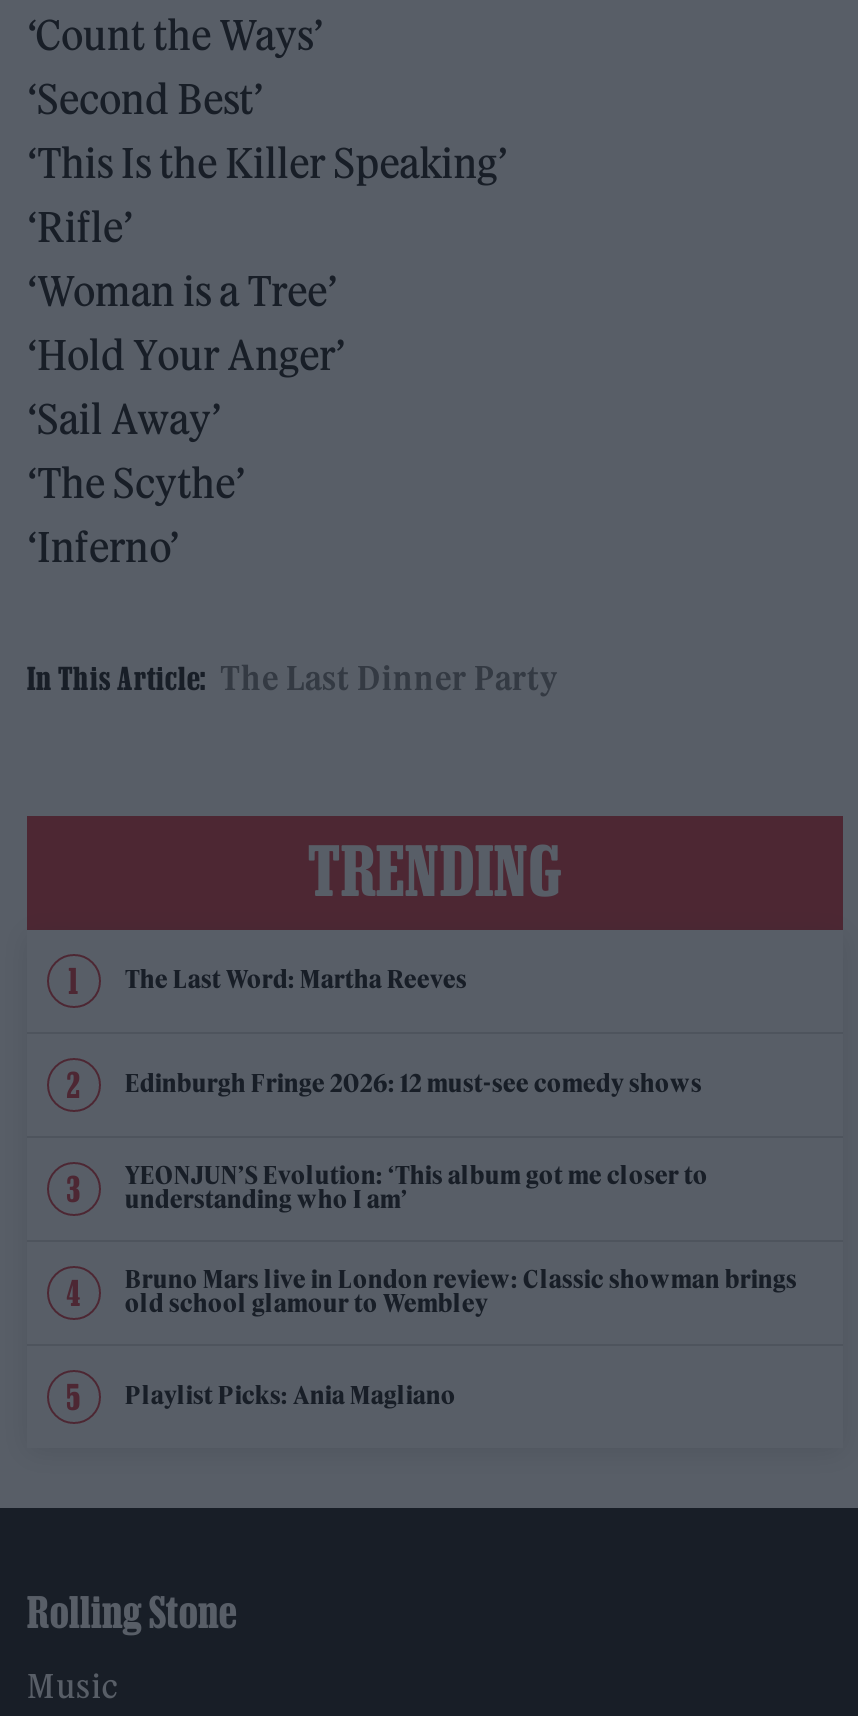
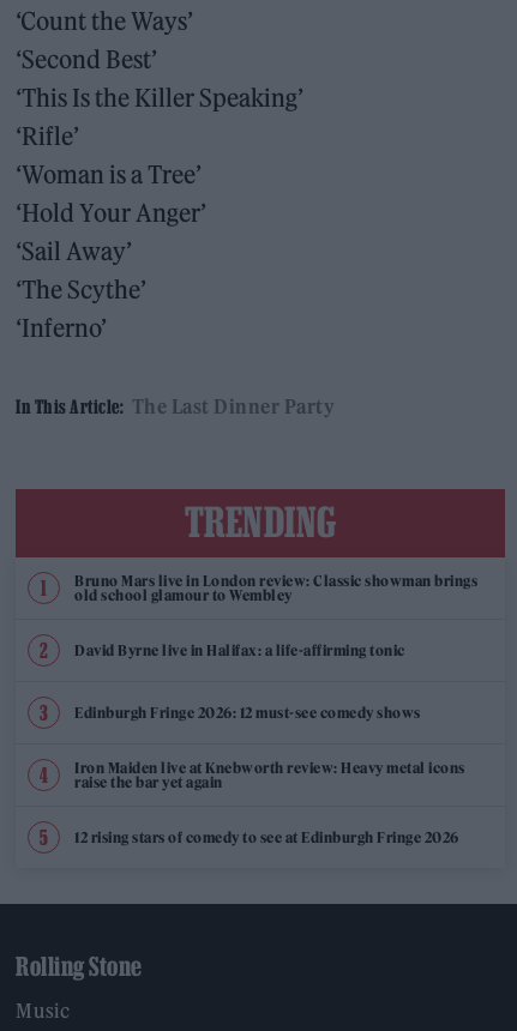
- The Last Word: Martha Reeves
- YEONJUN’S Evolution: ‘This album got me closer to
- understanding who I am’

moved down: Edinburgh Fringe 2026: 12 must-see comedy shows

moved up: Bruno Mars live in London review: Classic showman brings | old school glamour to Wembley

- Playlist Picks: Ania Magliano
+ David Byrne live in Halifax: a life-affirming tonic
+ Iron Maiden live at Knebworth review: Heavy metal icons
+ raise the bar yet again
+ 12 rising stars of comedy to see at Edinburgh Fringe 2026
